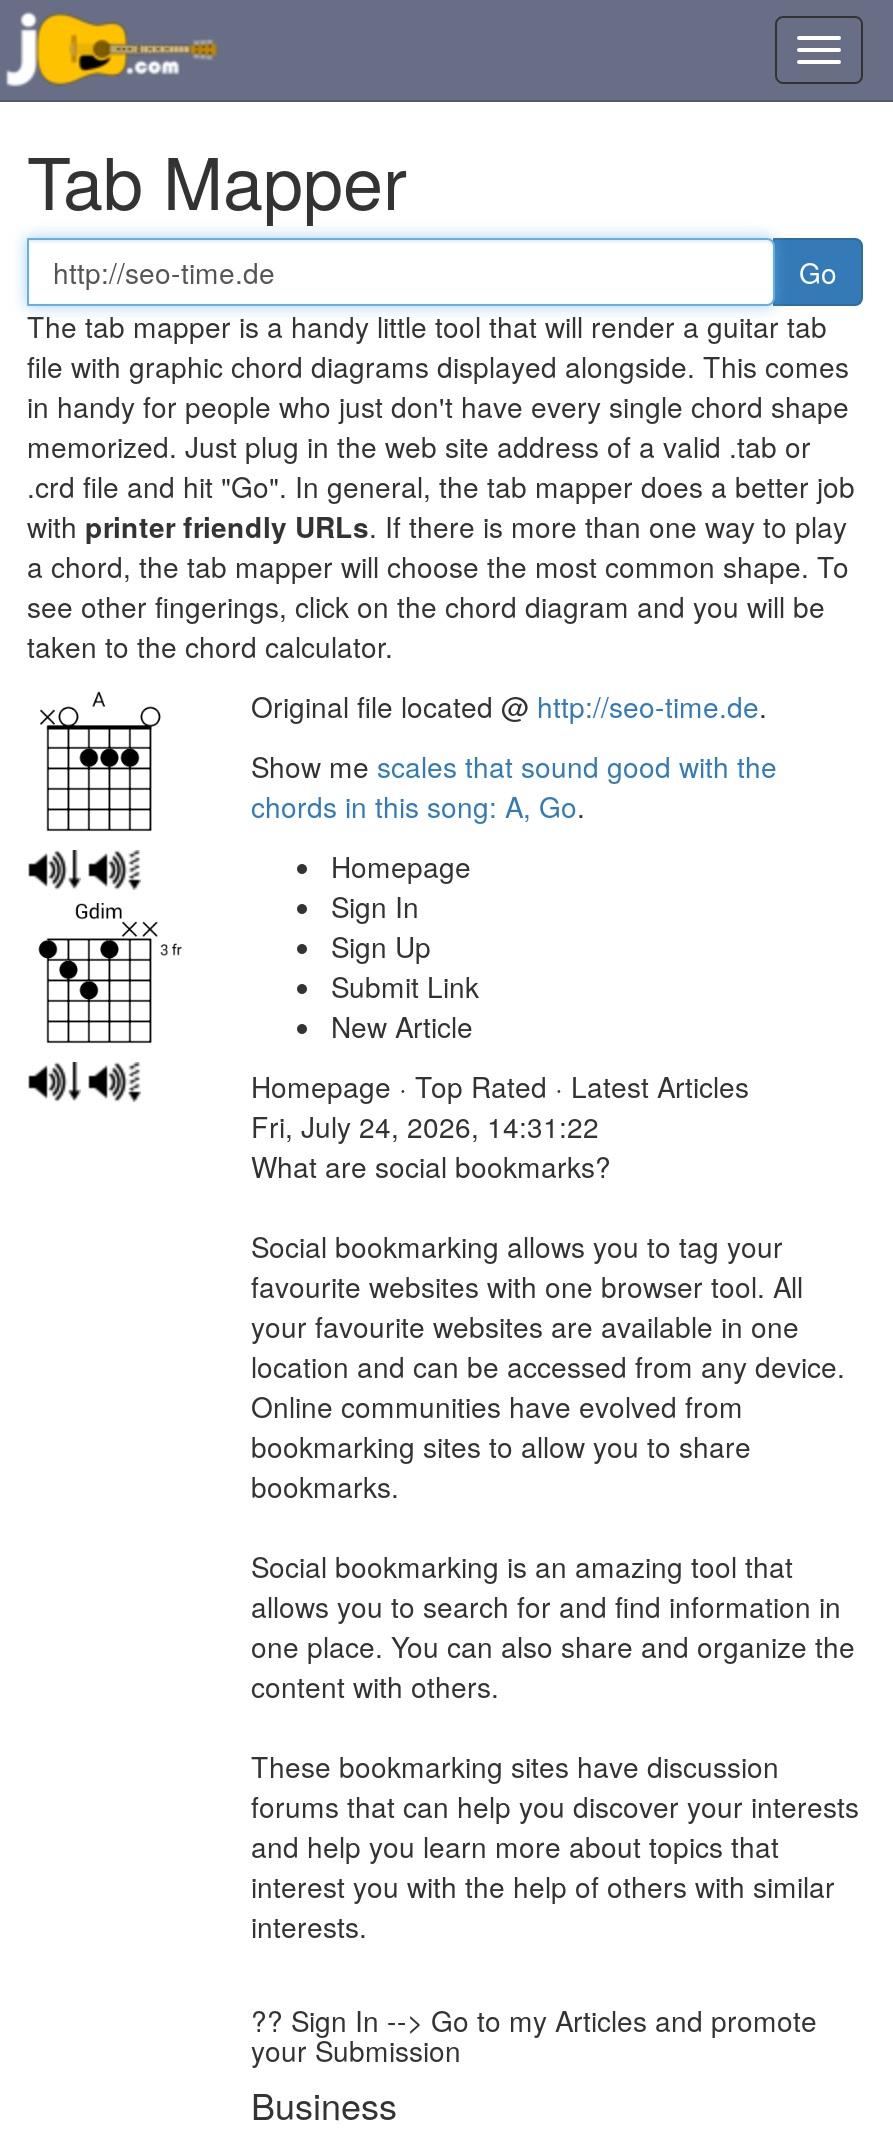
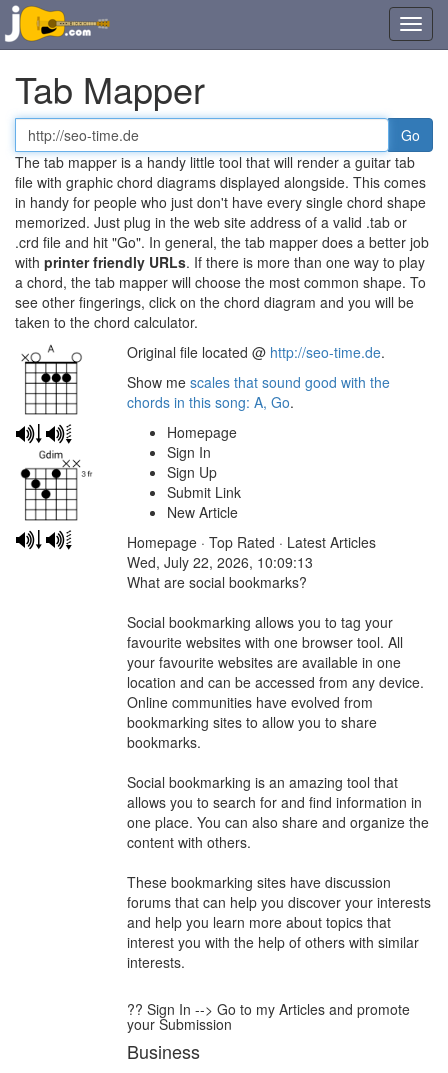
- Fri, July 24, 2026, 14:31:22
+ Wed, July 22, 2026, 10:09:13
